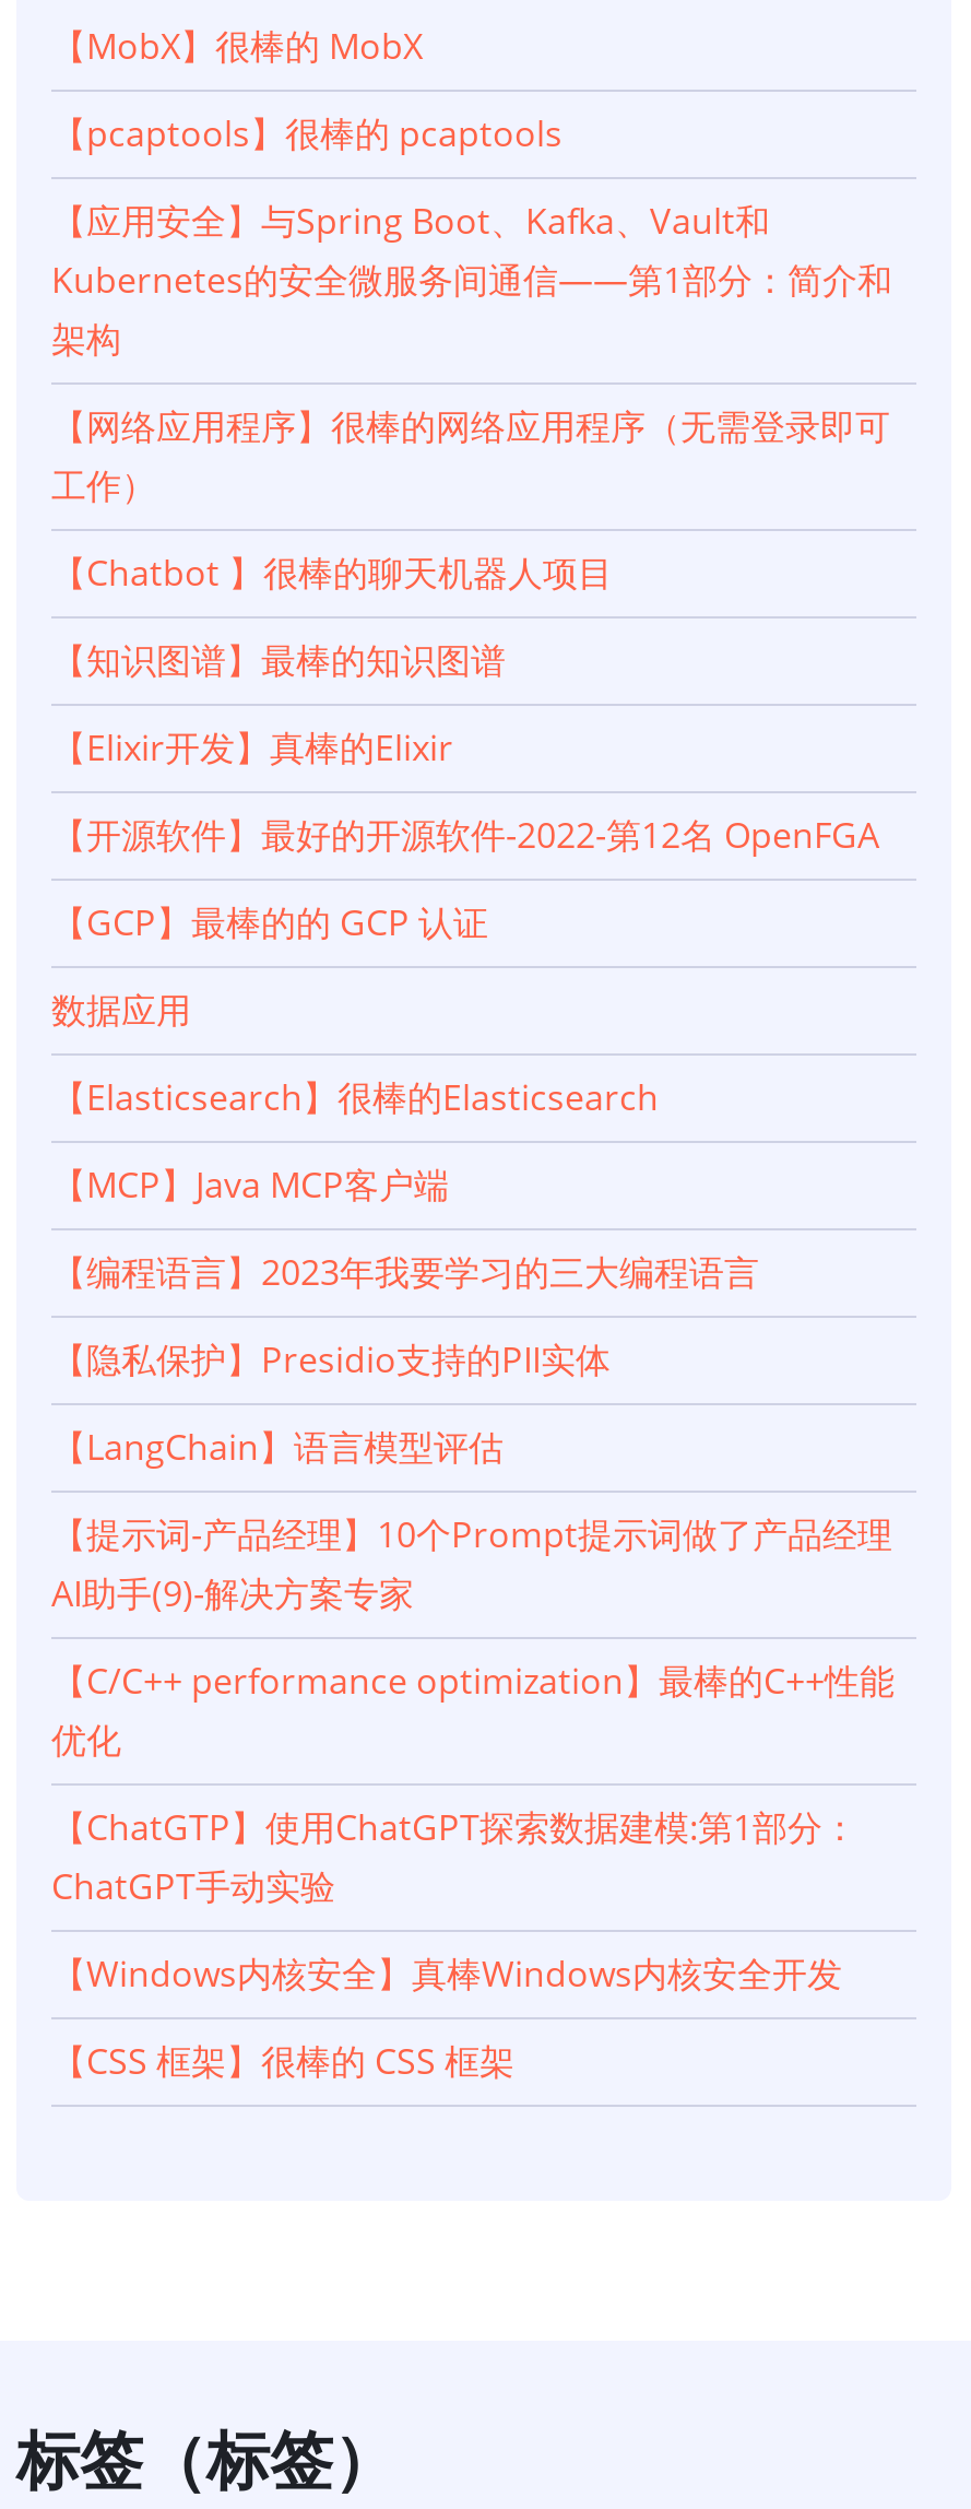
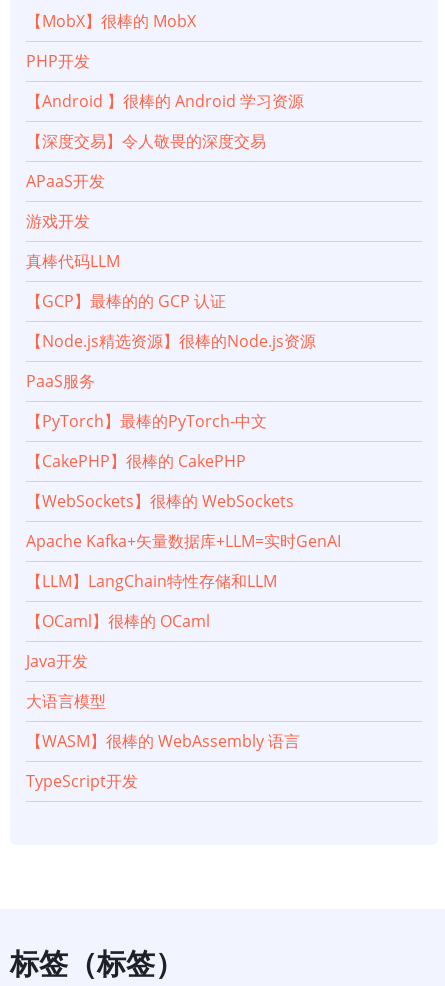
- 【pcaptools】很棒的 pcaptools
- 【应用安全】与Spring Boot、Kafka、Vault和
- Kubernetes的安全微服务间通信——第1部分：简介和
- 架构
- 【网络应用程序】很棒的网络应用程序（无需登录即可
- 工作）
- 【Chatbot 】很棒的聊天机器人项目
- 【知识图谱】最棒的知识图谱
- 【Elixir开发】真棒的Elixir
- 【开源软件】最好的开源软件-2022-第12名 OpenFGA
+ PHP开发
+ 【Android 】很棒的 Android 学习资源
+ 【深度交易】令人敬畏的深度交易
+ APaaS开发
+ 游戏开发
+ 真棒代码LLM

- 数据应用
- 【Elasticsearch】很棒的Elasticsearch
- 【MCP】Java MCP客户端
- 【编程语言】2023年我要学习的三大编程语言
- 【隐私保护】Presidio支持的PII实体
- 【LangChain】语言模型评估
- 【提示词-产品经理】10个Prompt提示词做了产品经理
- AI助手(9)-解决方案专家
- 【C/C++ performance optimization】最棒的C++性能
- 优化
- 【ChatGTP】使用ChatGPT探索数据建模:第1部分：
- ChatGPT手动实验
- 【Windows内核安全】真棒Windows内核安全开发
- 【CSS 框架】很棒的 CSS 框架
+ 【Node.js精选资源】很棒的Node.js资源
+ PaaS服务
+ 【PyTorch】最棒的PyTorch-中文
+ 【CakePHP】很棒的 CakePHP
+ 【WebSockets】很棒的 WebSockets
+ Apache Kafka+矢量数据库+LLM=实时GenAI
+ 【LLM】LangChain特性存储和LLM
+ 【OCaml】很棒的 OCaml
+ Java开发
+ 大语言模型
+ 【WASM】很棒的 WebAssembly 语言
+ TypeScript开发
